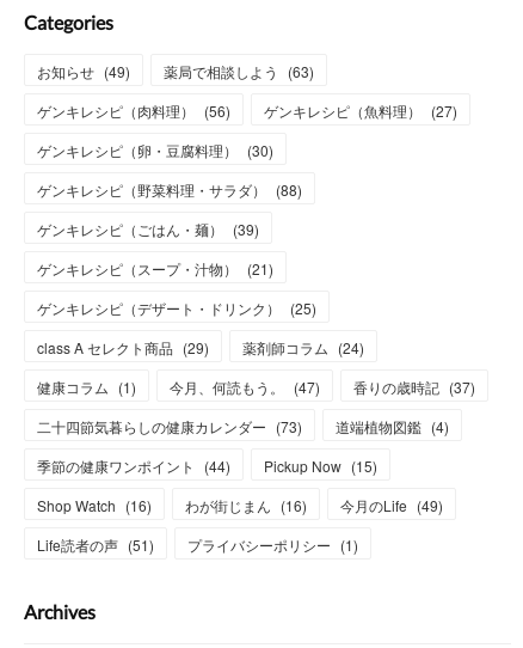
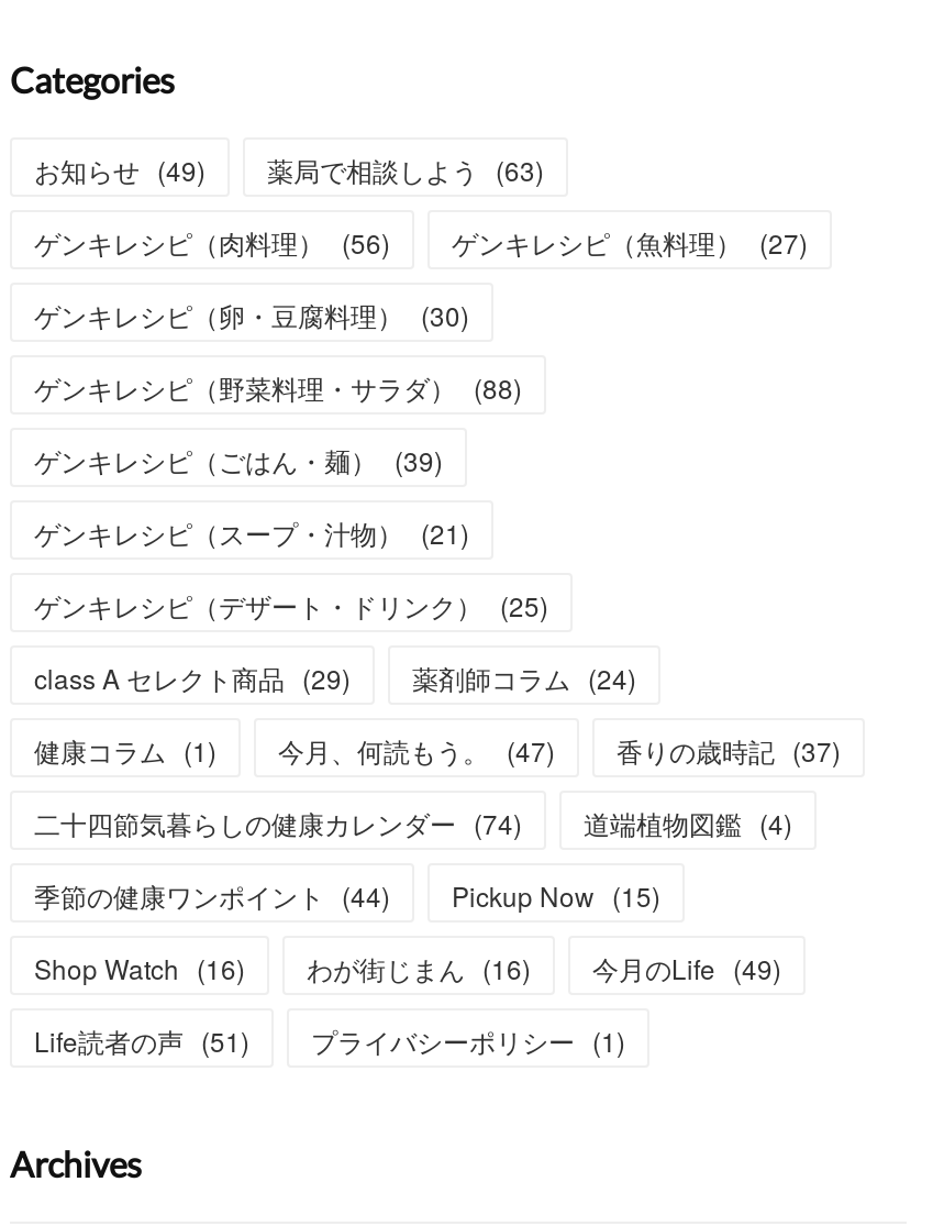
- 二十四節気暮らしの健康カレンダー (73)
+ 二十四節気暮らしの健康カレンダー (74)
